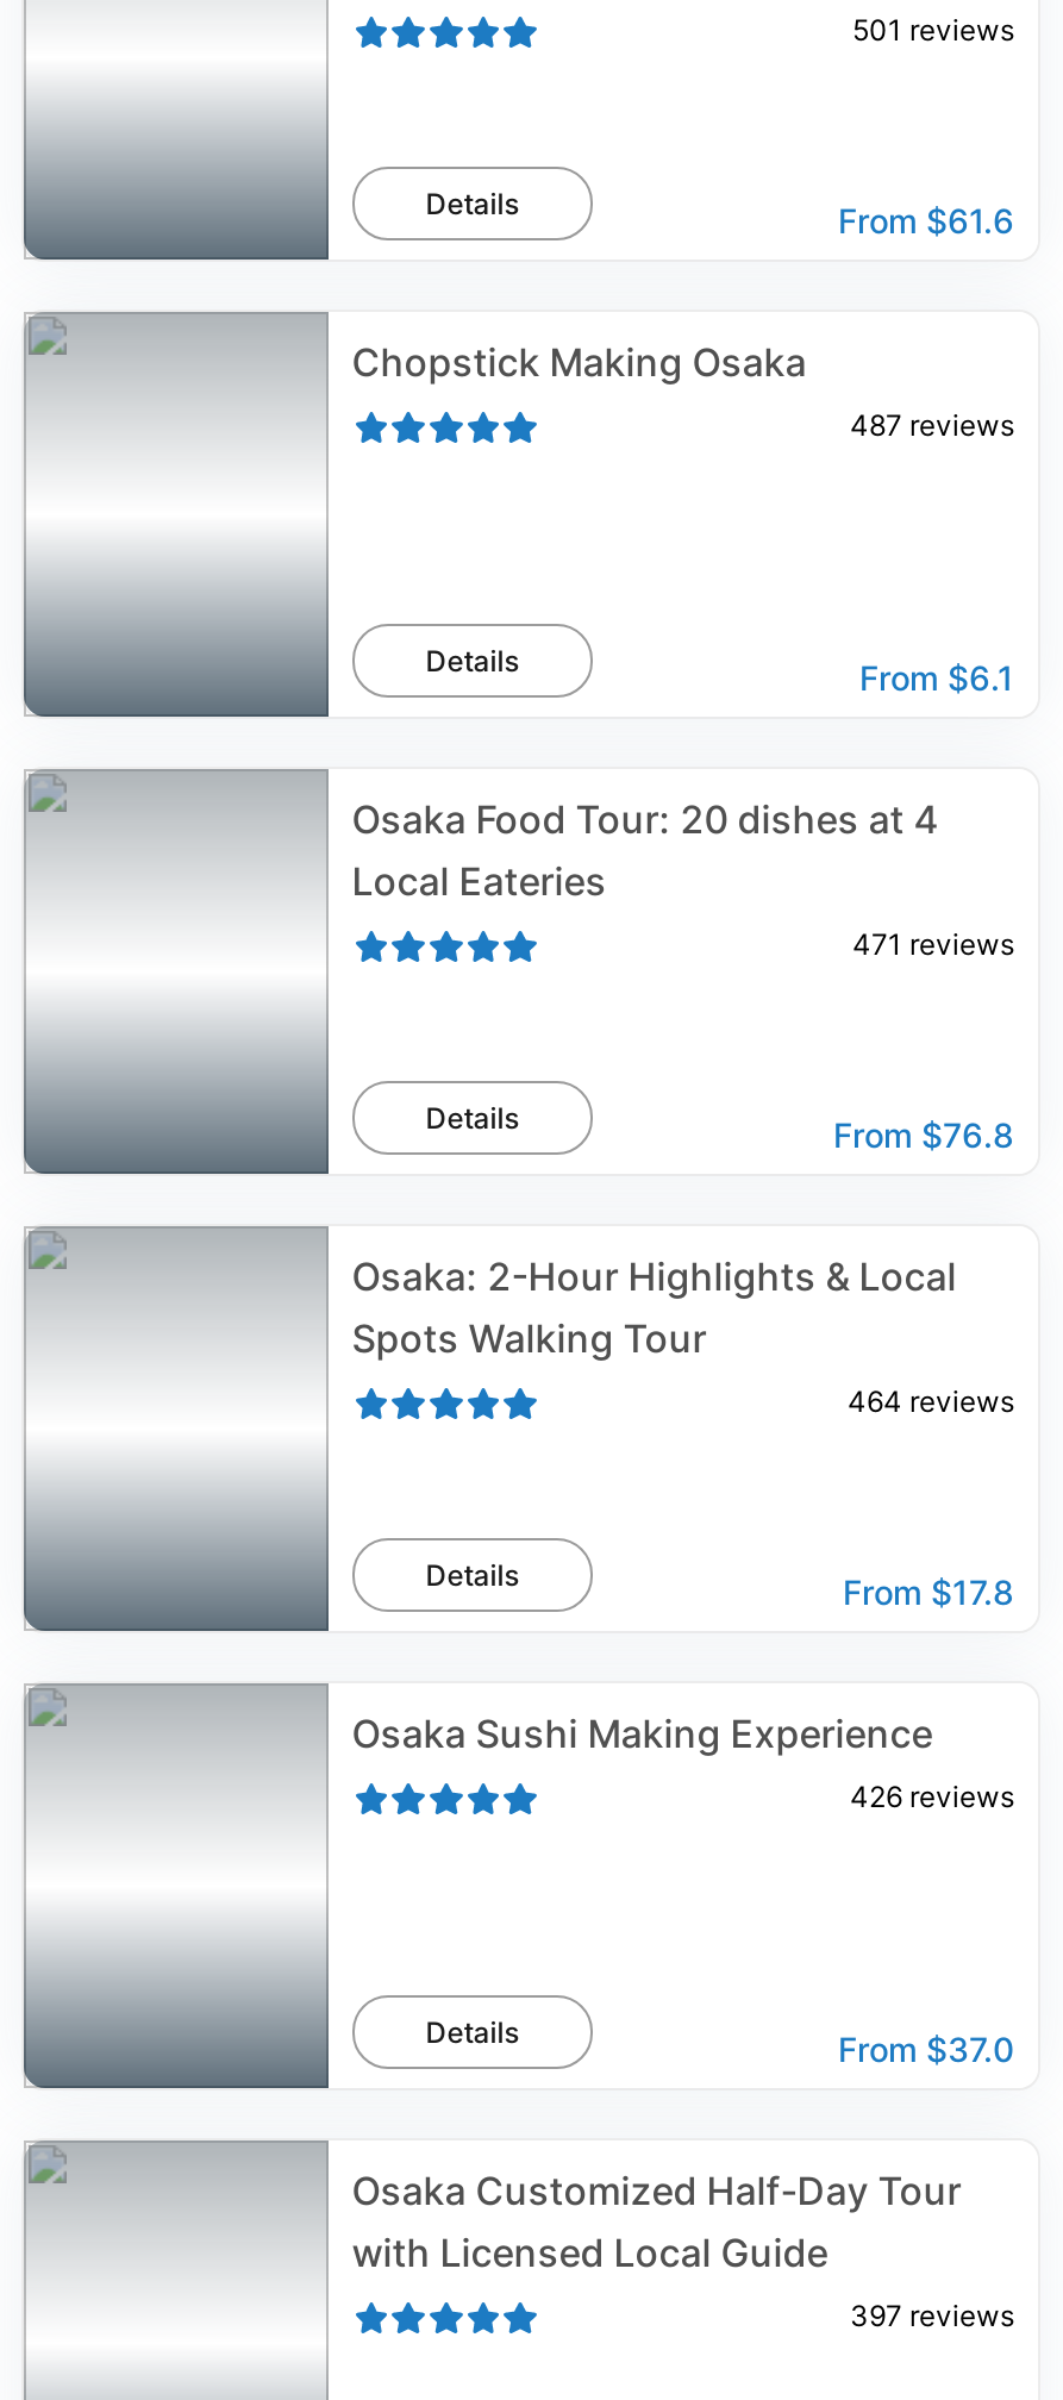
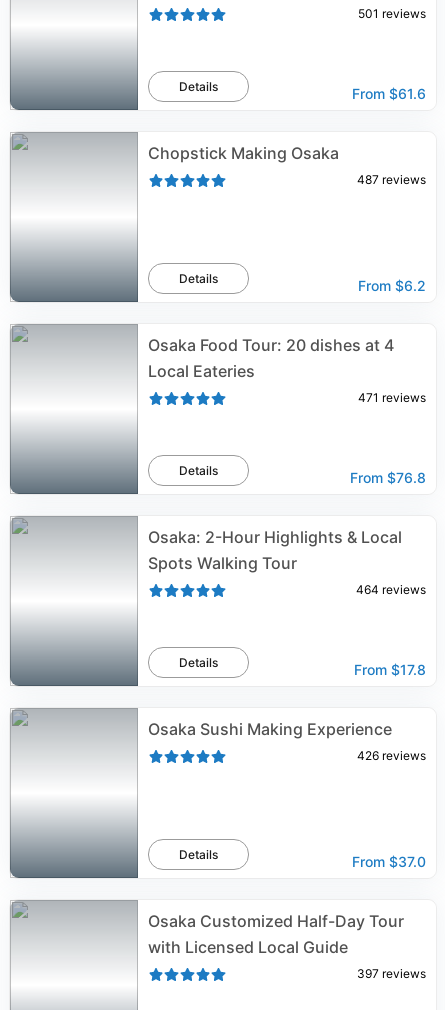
- From $6.1
+ From $6.2
